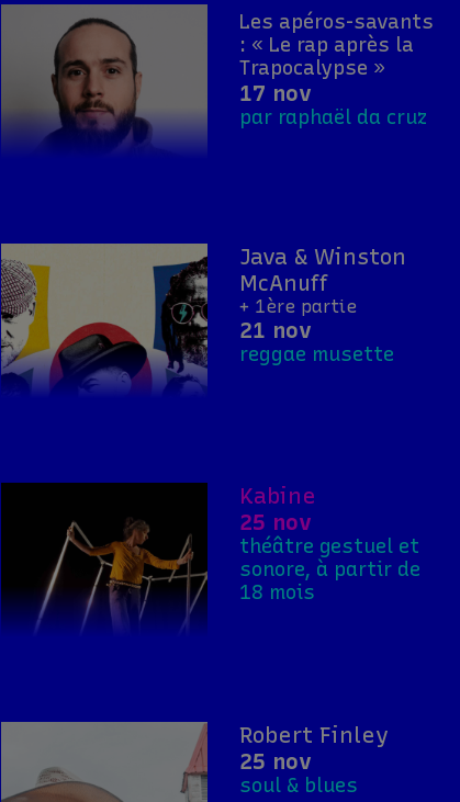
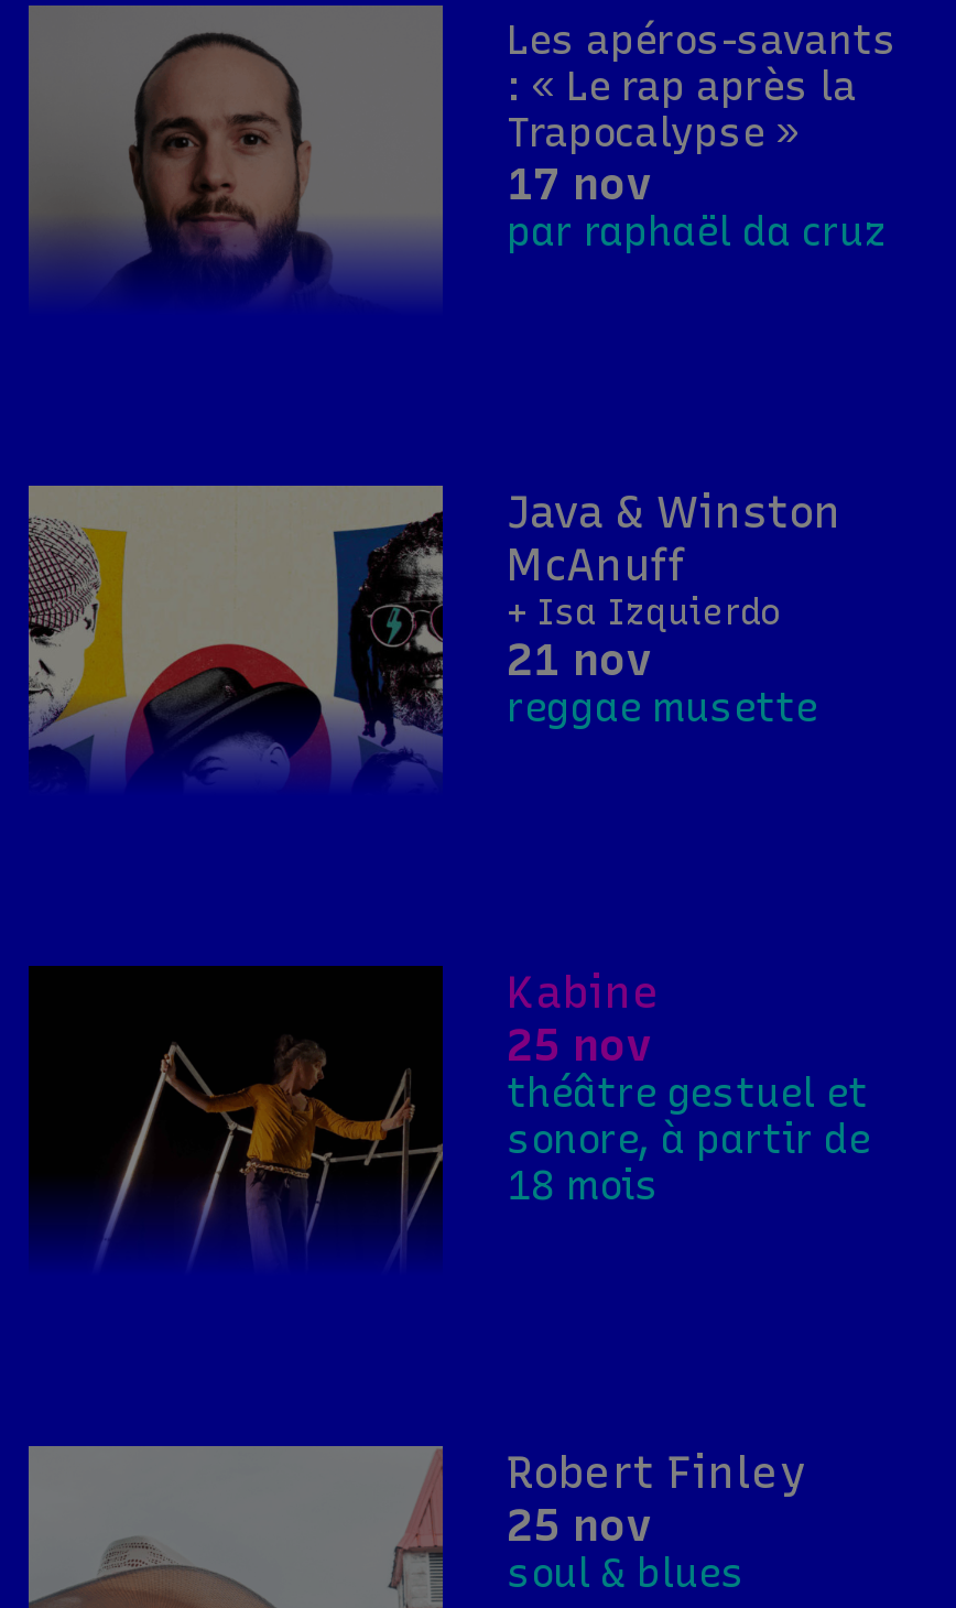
- + 1ère partie
+ + Isa Izquierdo
